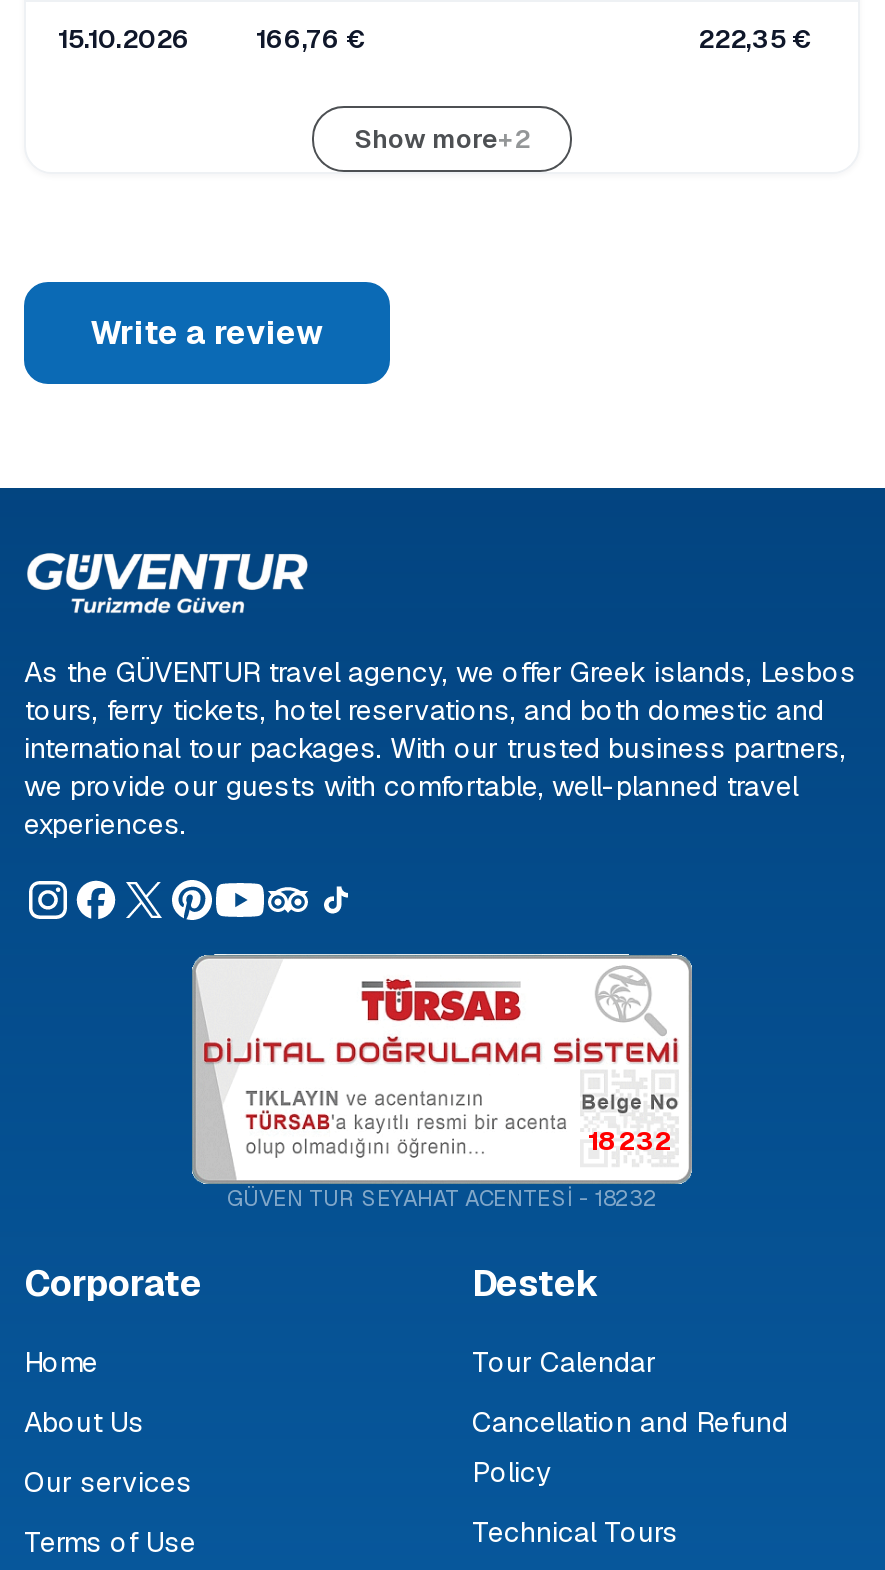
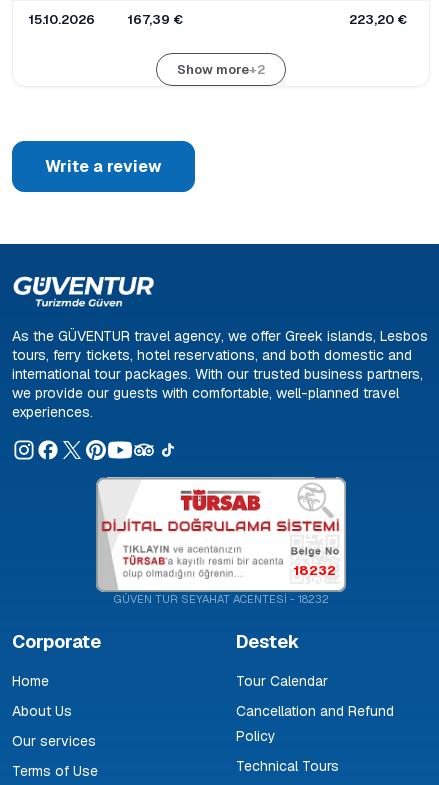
- 15.10.2026 166,76 €
+ 15.10.2026 167,39 €

- 222,35 €
+ 223,20 €
